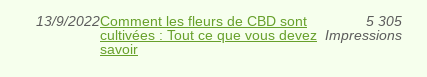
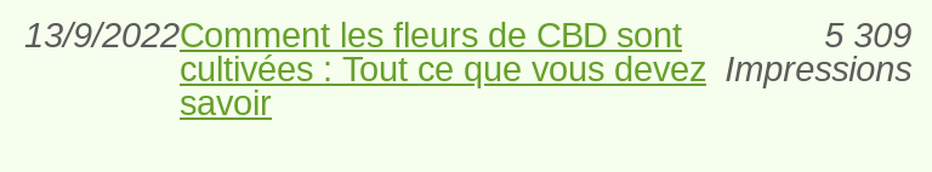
- 5 305
+ 5 309
